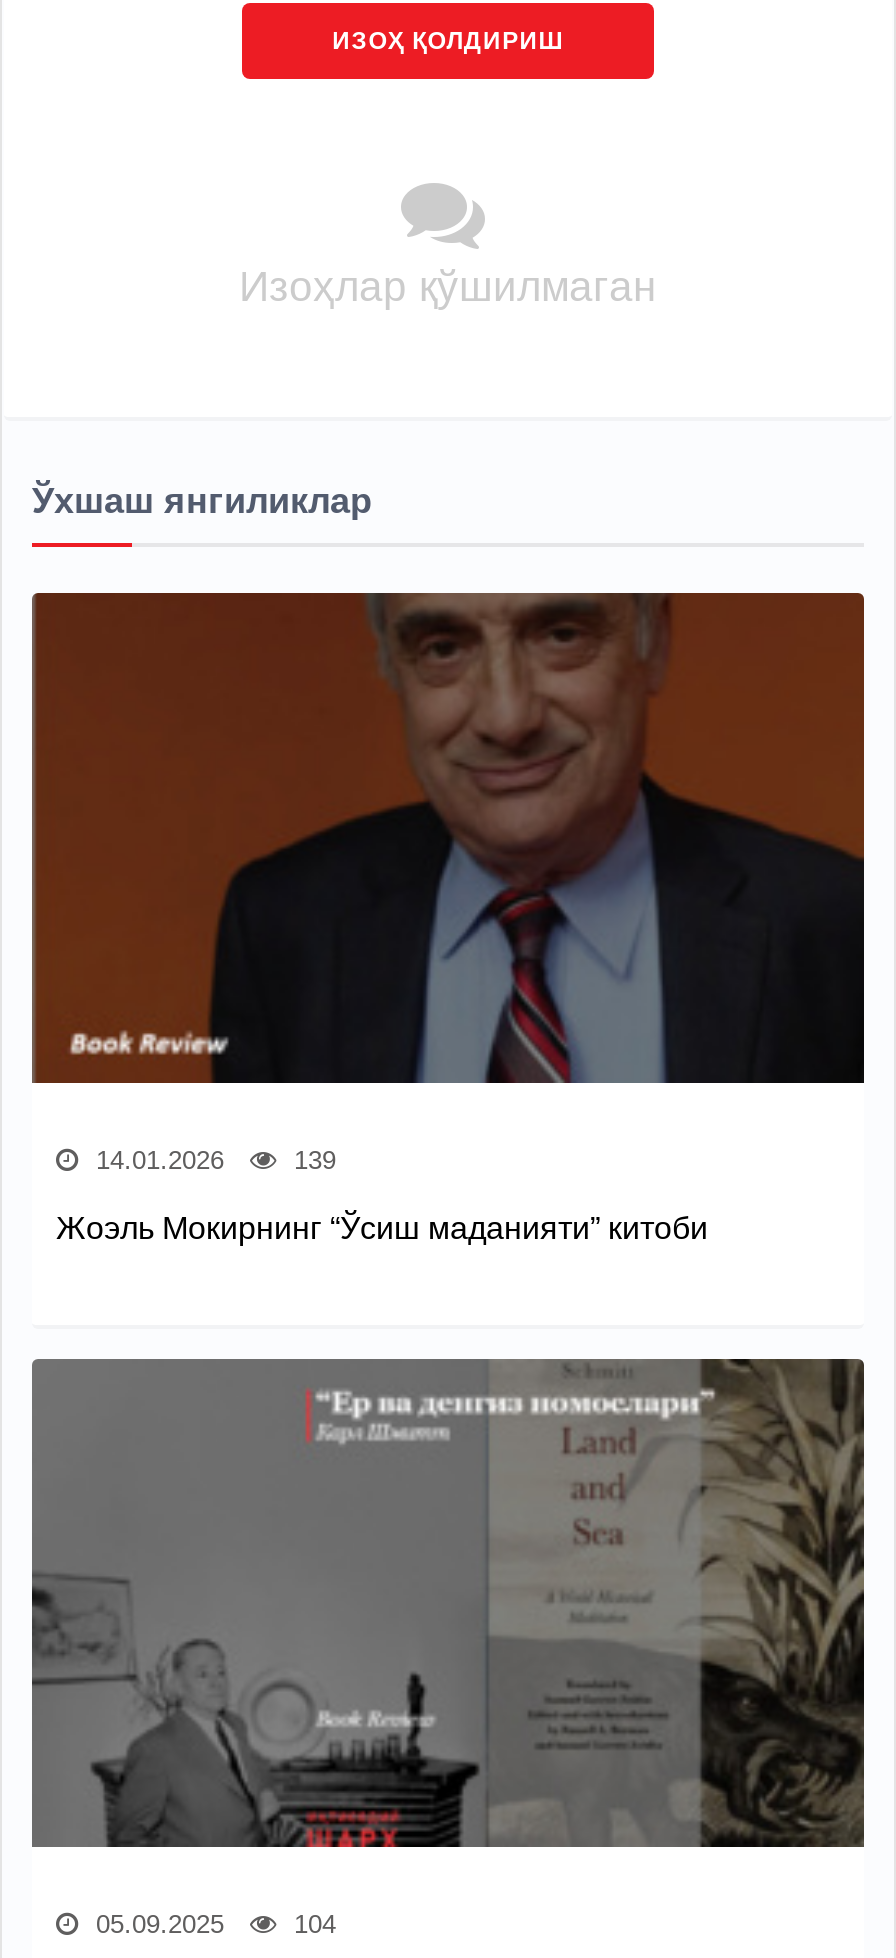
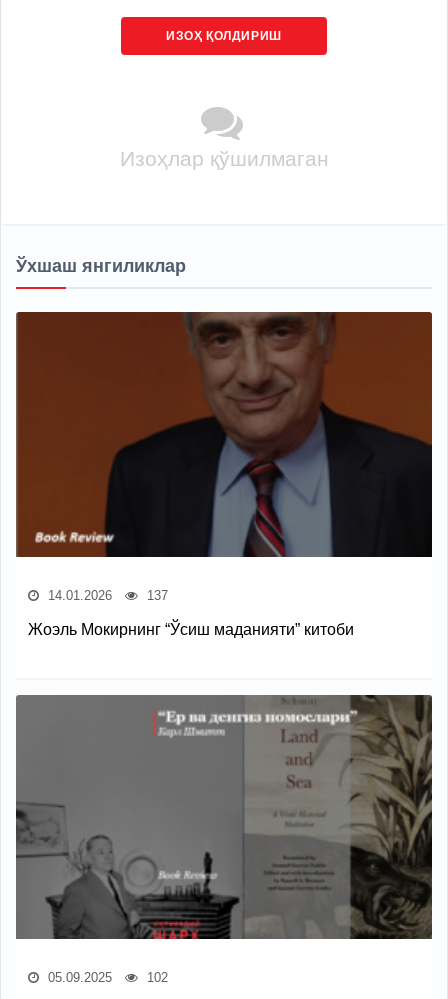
- 139
+ 137

- 104
+ 102
